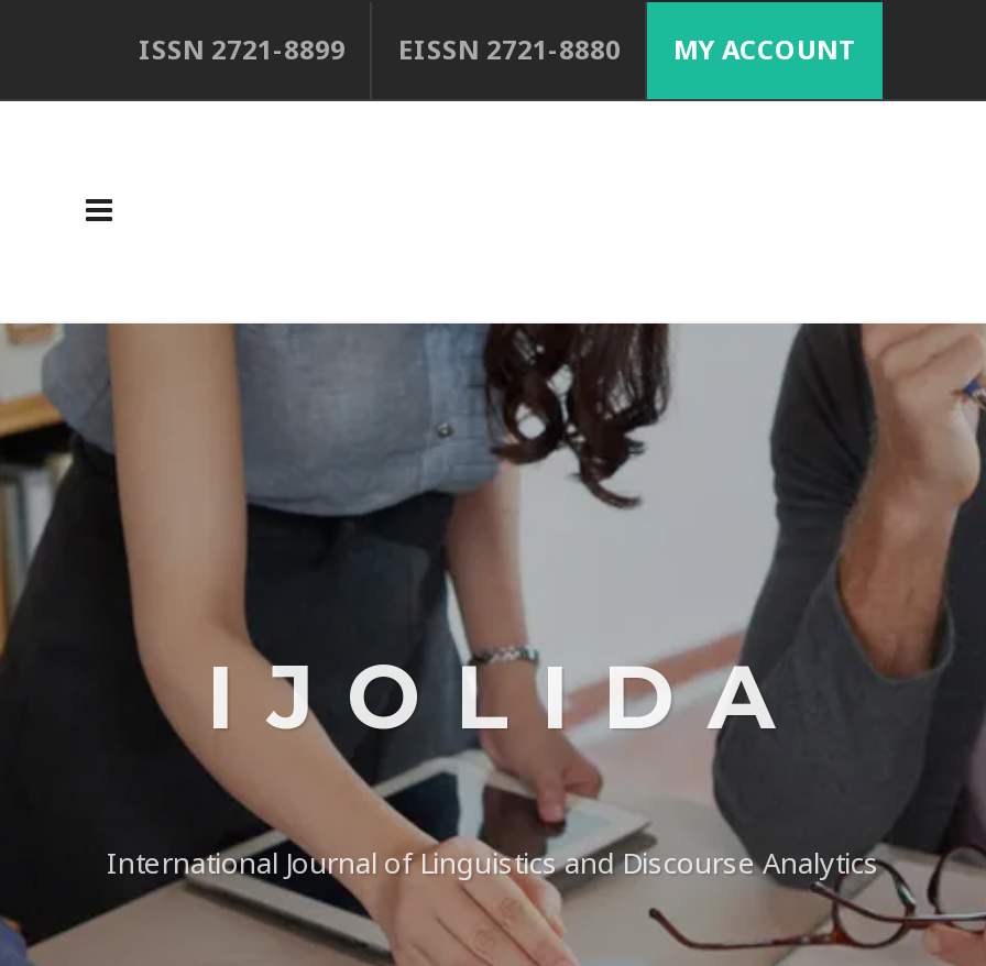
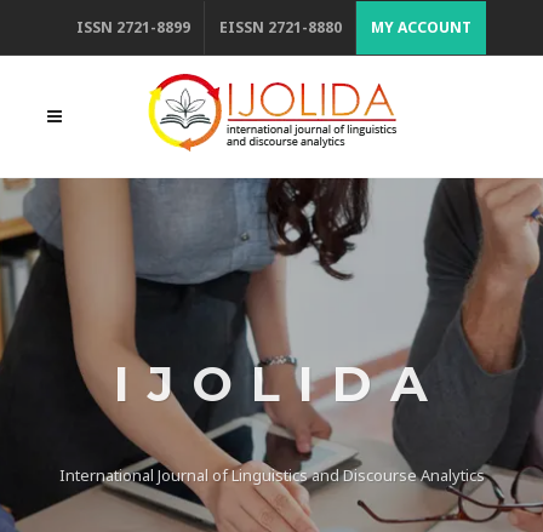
+ [image]
